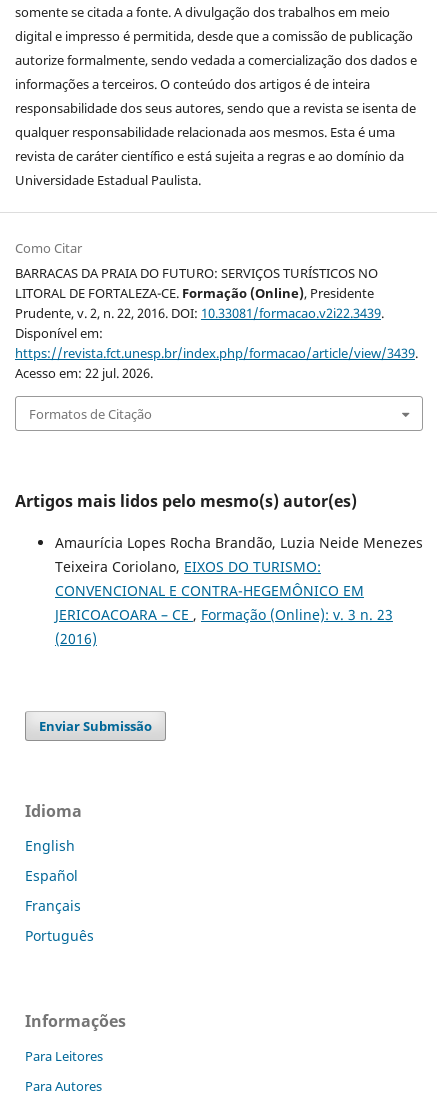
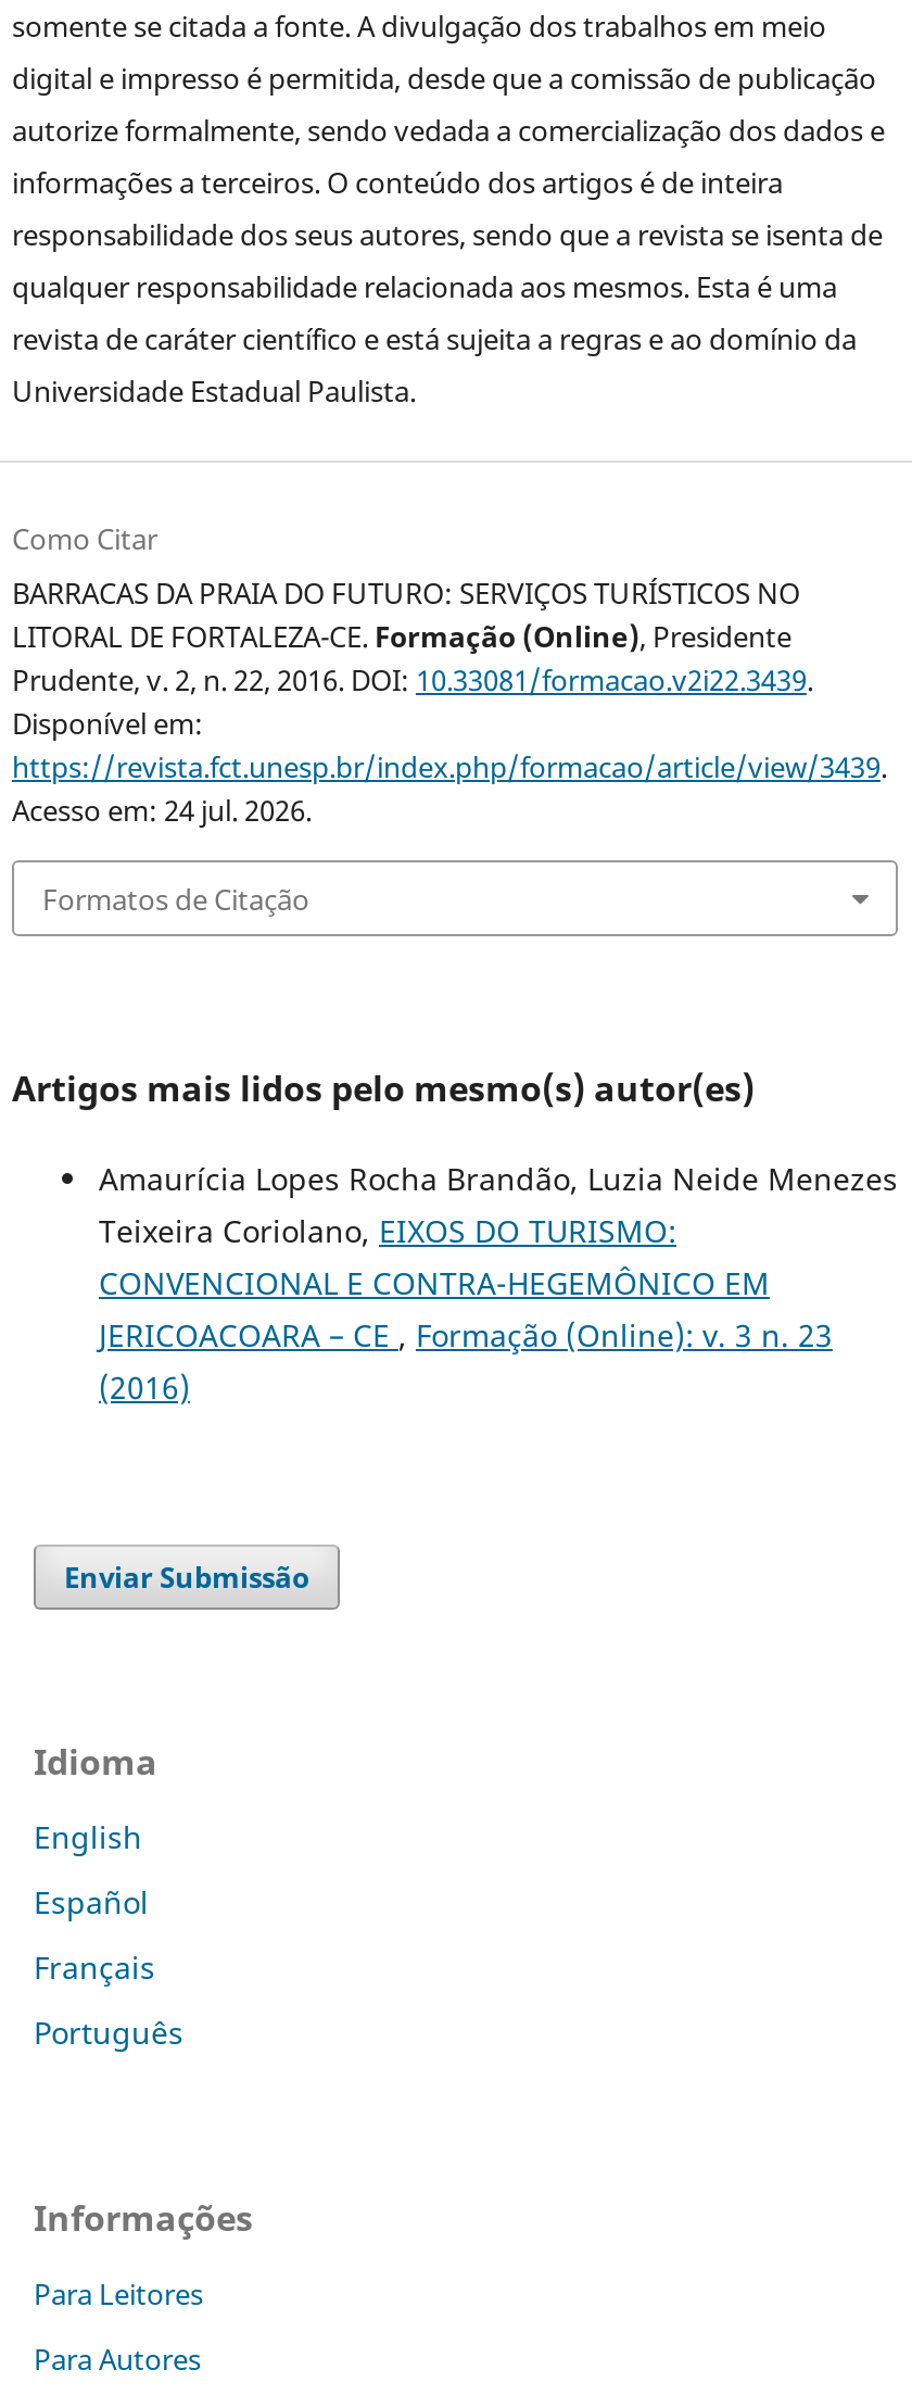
- Acesso em: 22 jul. 2026.
+ Acesso em: 24 jul. 2026.
